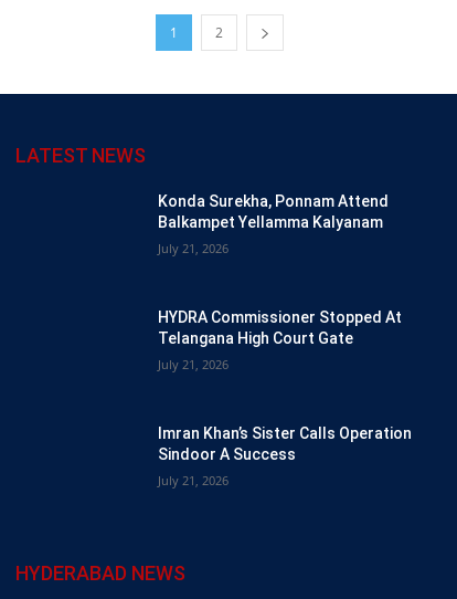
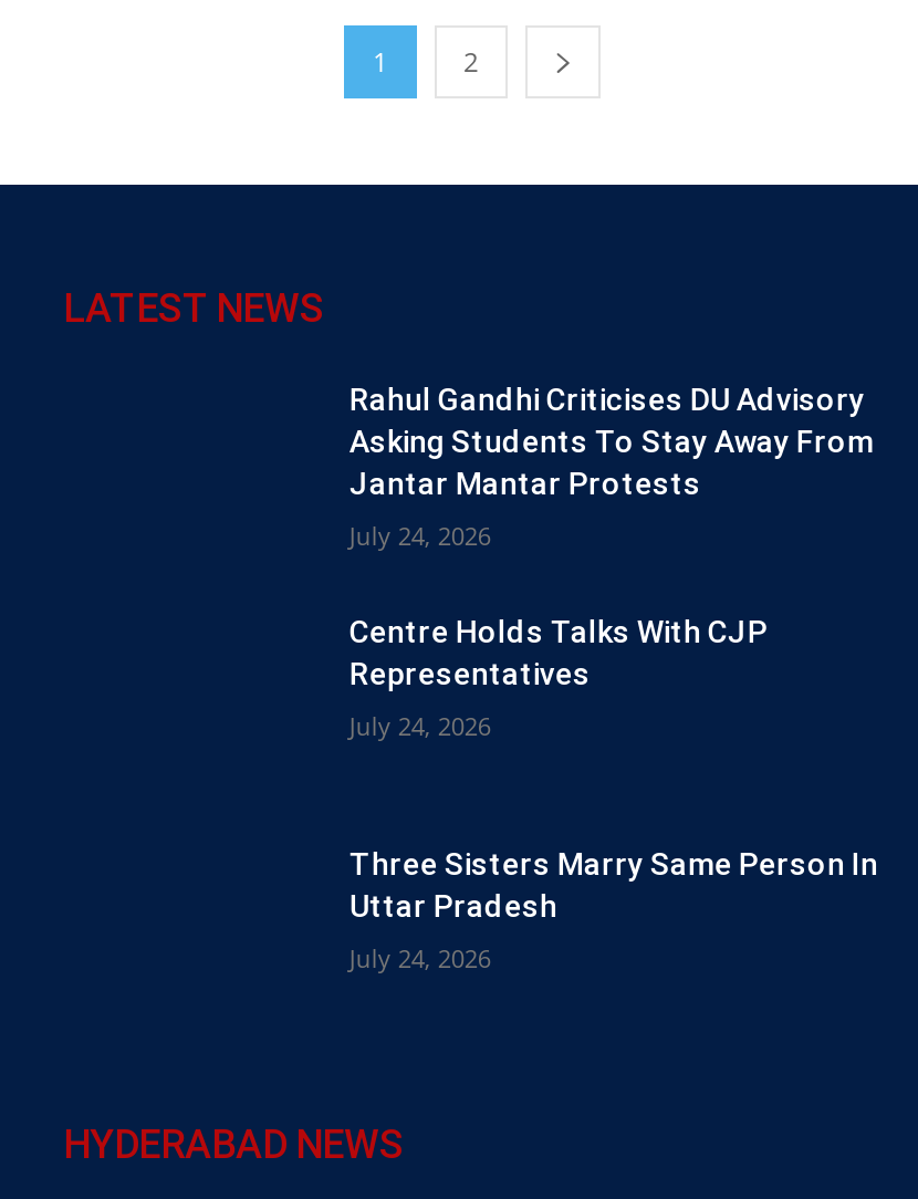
- Konda Surekha, Ponnam Attend
- Balkampet Yellamma Kalyanam
+ Rahul Gandhi Criticises DU Advisory
+ Asking Students To Stay Away From
+ Jantar Mantar Protests

- July 21, 2026
+ July 24, 2026

- HYDRA Commissioner Stopped At
- Telangana High Court Gate
+ Centre Holds Talks With CJP
+ Representatives

- July 21, 2026
+ July 24, 2026

- Imran Khan’s Sister Calls Operation
- Sindoor A Success
+ Three Sisters Marry Same Person In
+ Uttar Pradesh

- July 21, 2026
+ July 24, 2026
